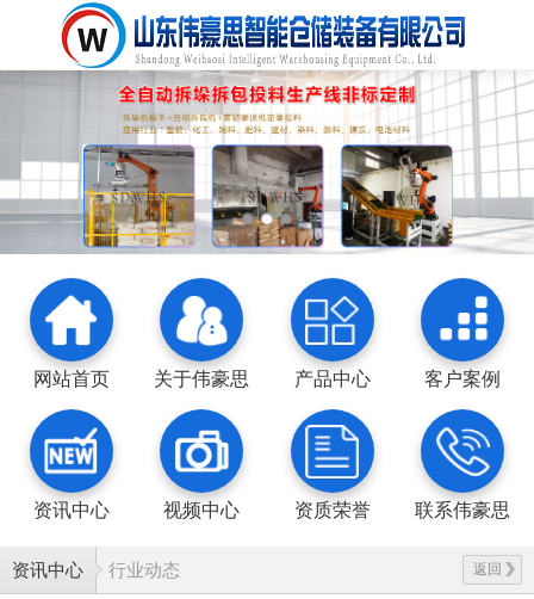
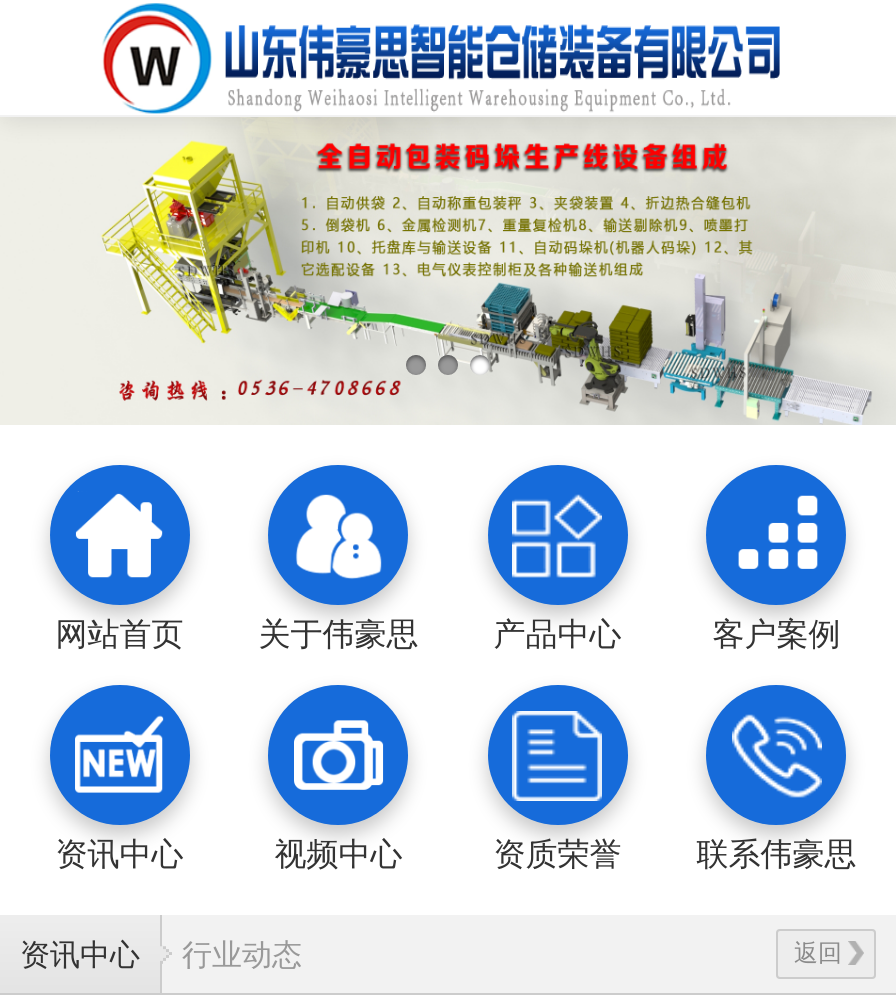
- [image]
+ [image]
